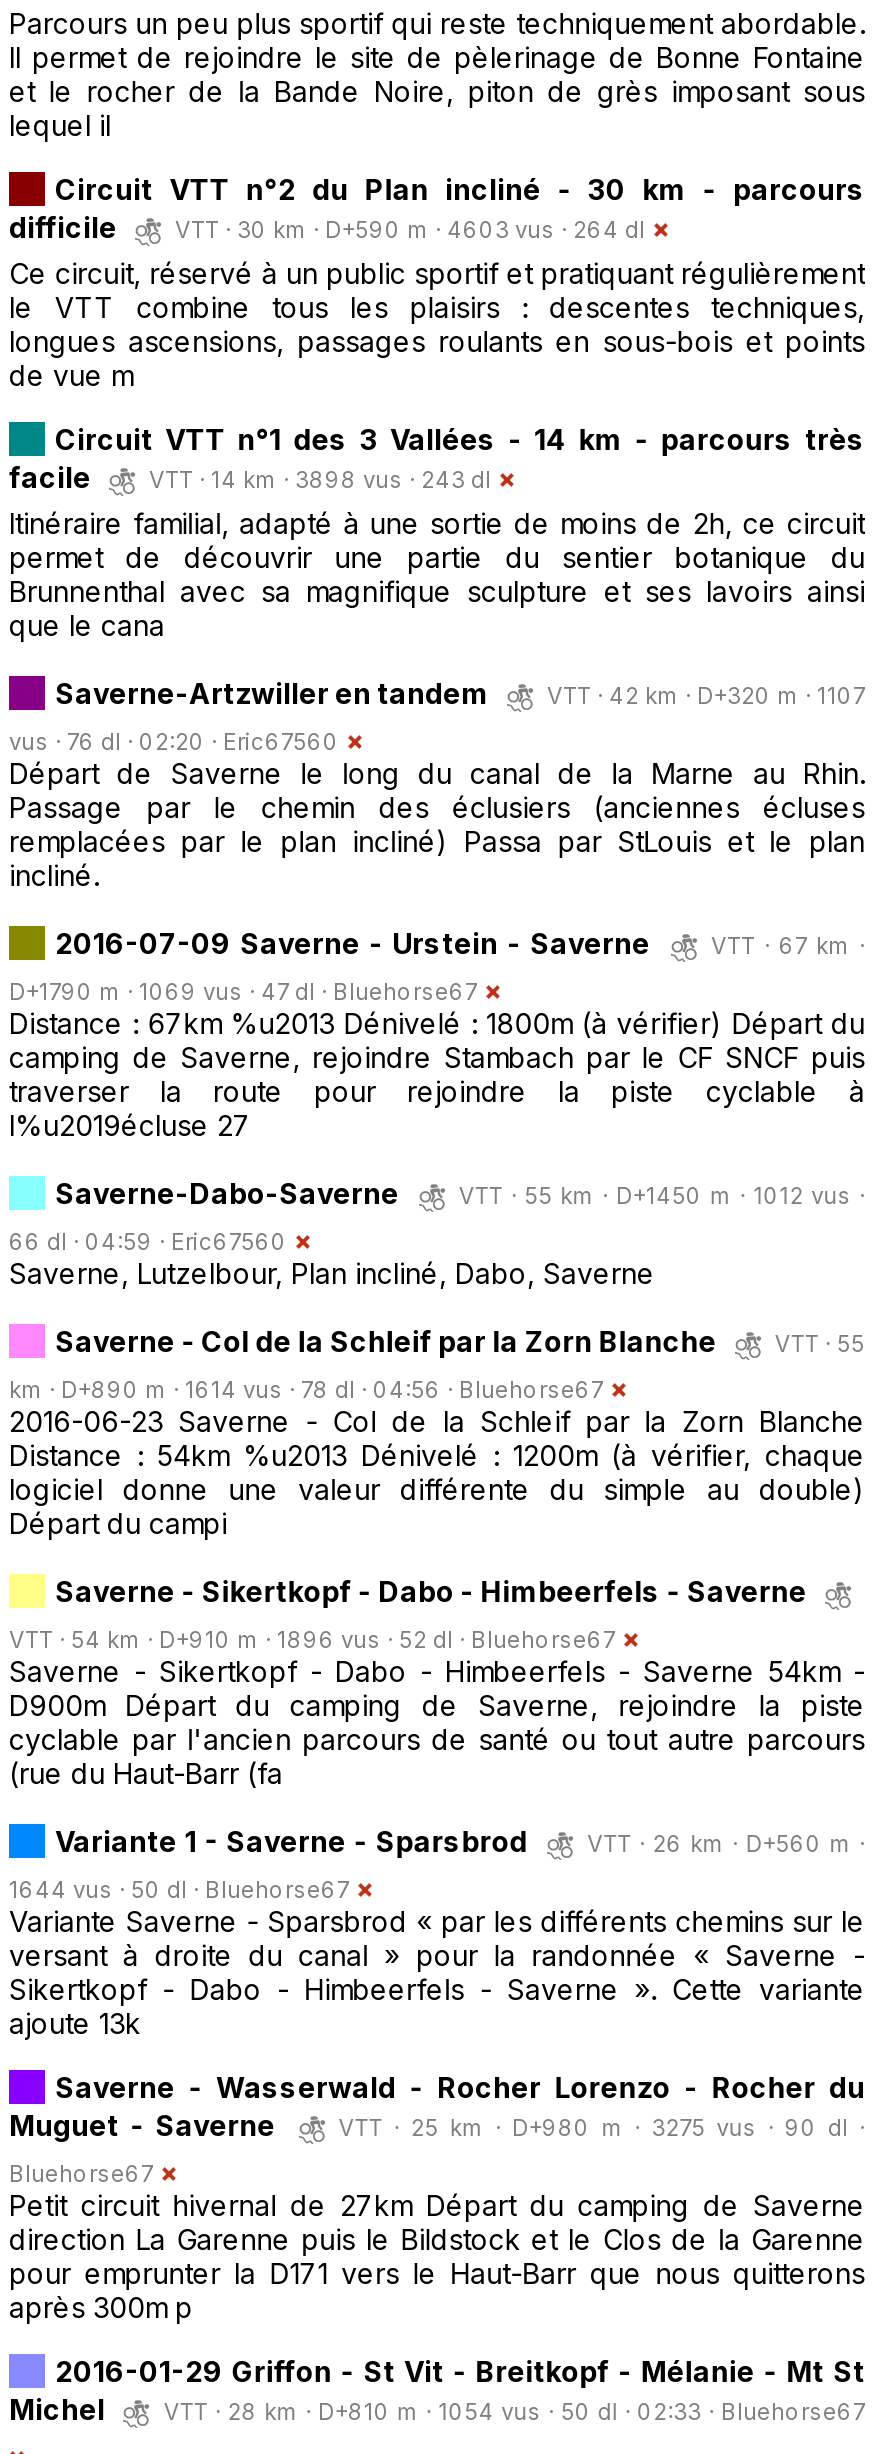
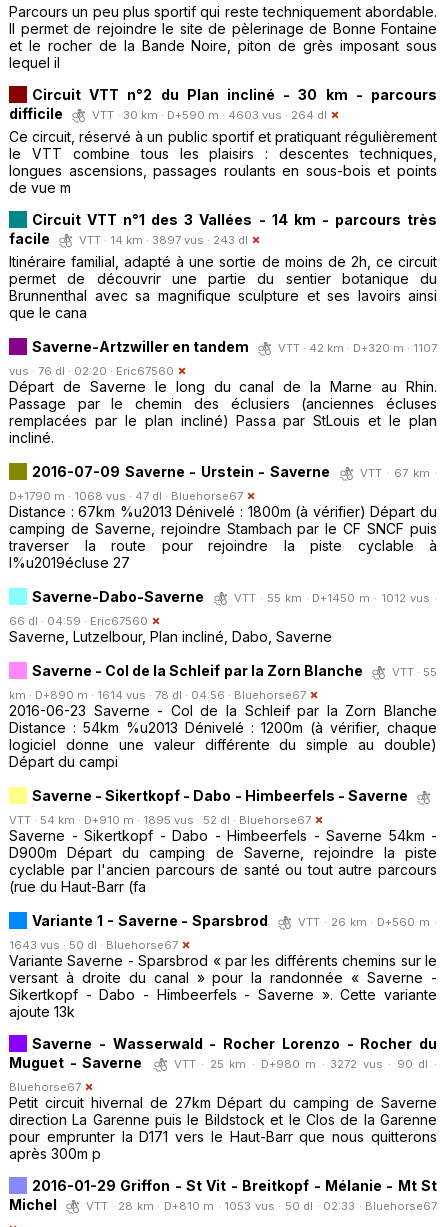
- VTT · 14 km · 3898 vus · 243 dl
+ VTT · 14 km · 3897 vus · 243 dl

- D+1790 m · 1069 vus · 47 dl · Bluehorse67
+ D+1790 m · 1068 vus · 47 dl · Bluehorse67

- VTT · 54 km · D+910 m · 1896 vus · 52 dl · Bluehorse67
+ VTT · 54 km · D+910 m · 1895 vus · 52 dl · Bluehorse67

- 1644 vus · 50 dl · Bluehorse67
+ 1643 vus · 50 dl · Bluehorse67

- VTT · 25 km · D+980 m · 3275 vus · 90 dl ·
+ VTT · 25 km · D+980 m · 3272 vus · 90 dl ·

- VTT · 28 km · D+810 m · 1054 vus · 50 dl · 02:33 · Bluehorse67
+ VTT · 28 km · D+810 m · 1053 vus · 50 dl · 02:33 · Bluehorse67
